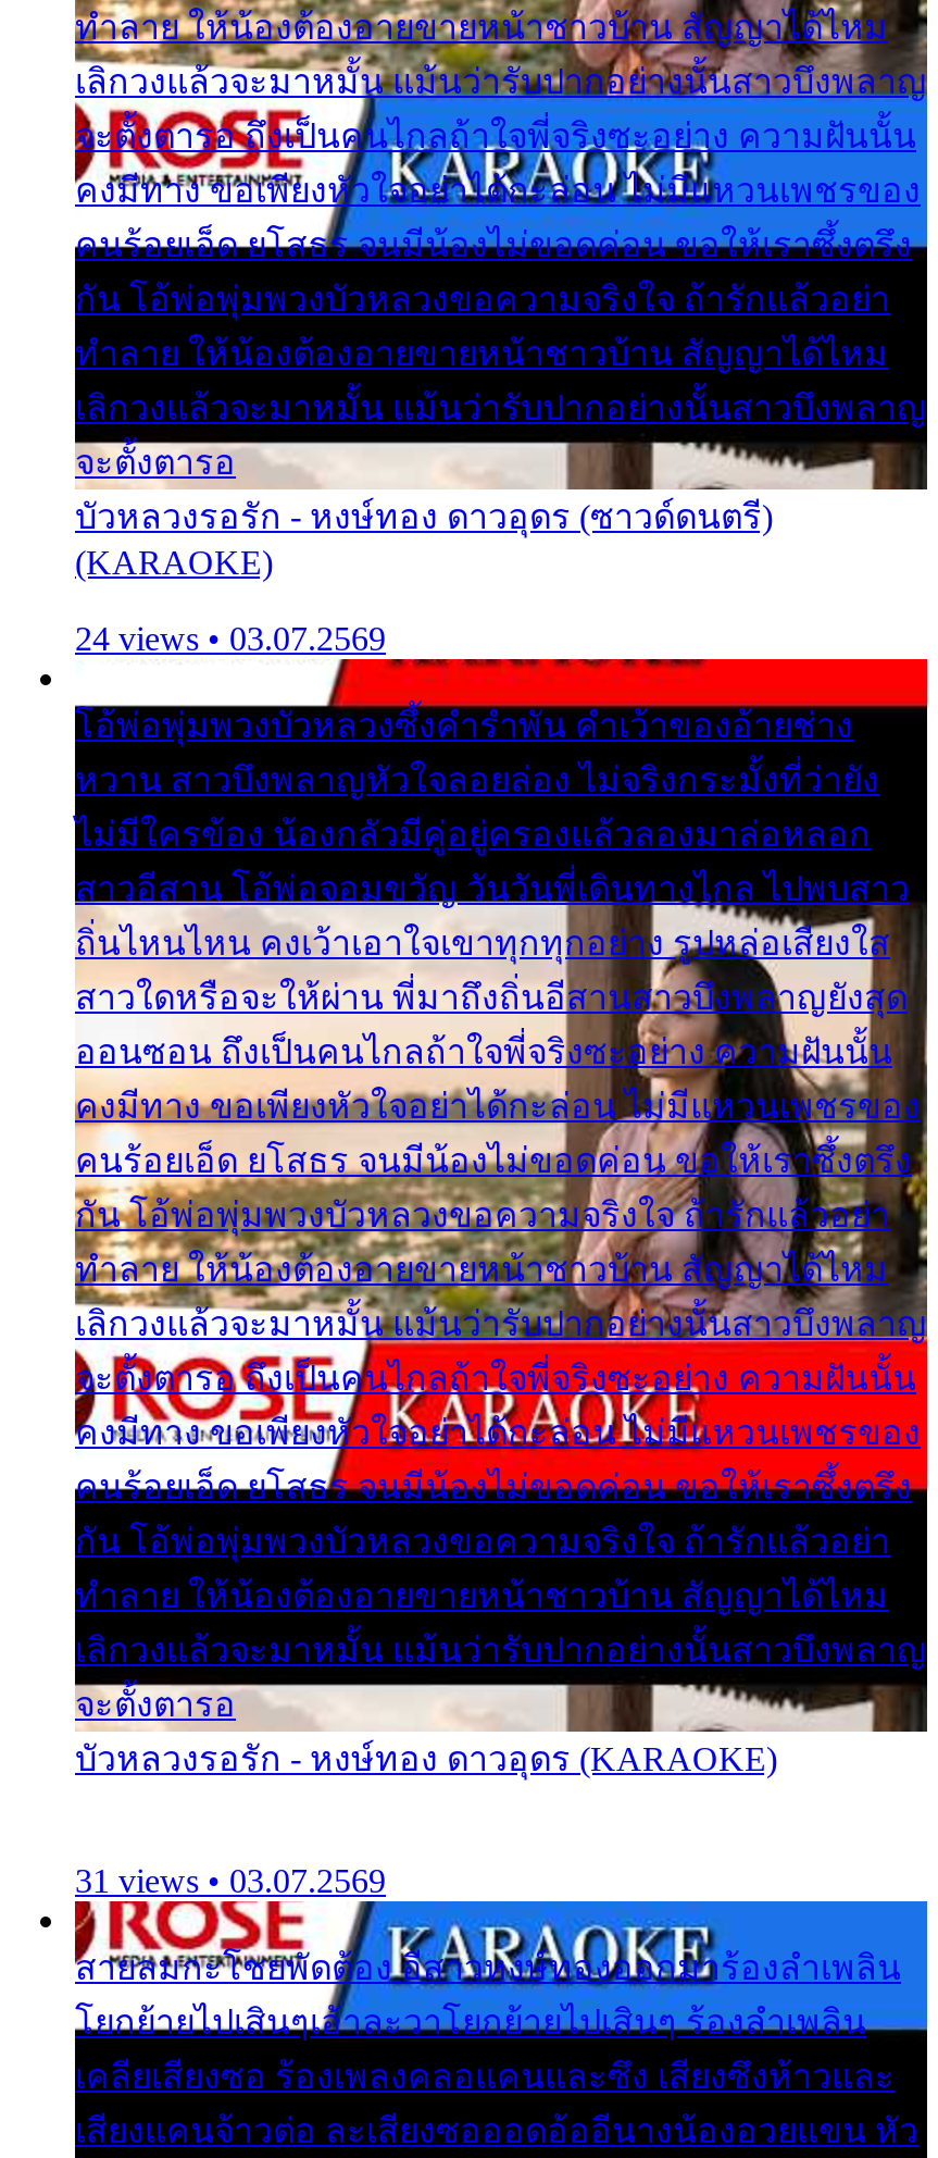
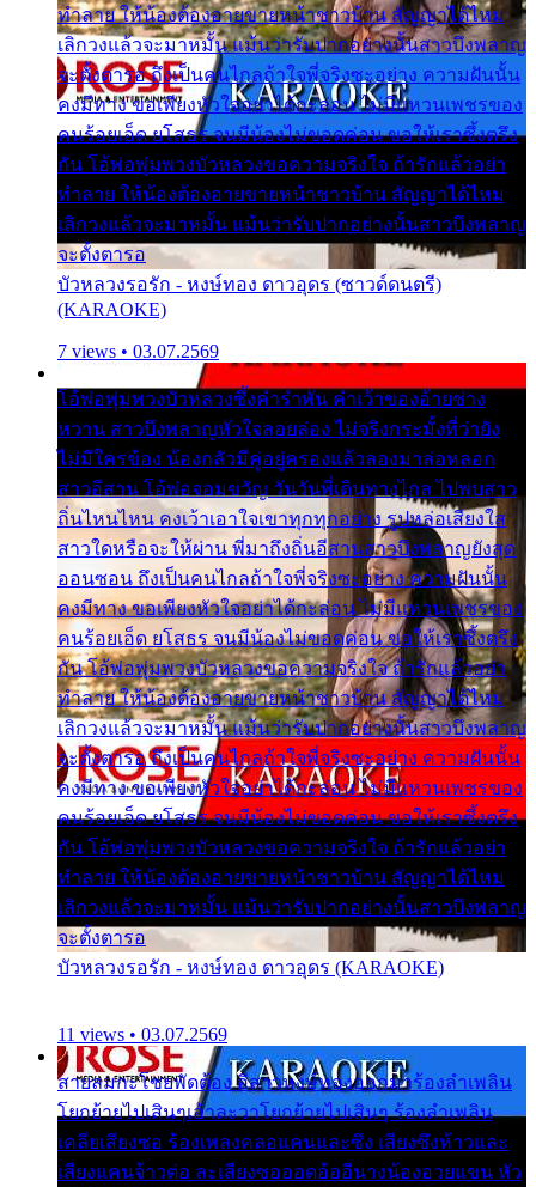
- 24 views • 03.07.2569
+ 7 views • 03.07.2569

- 31 views • 03.07.2569
+ 11 views • 03.07.2569
